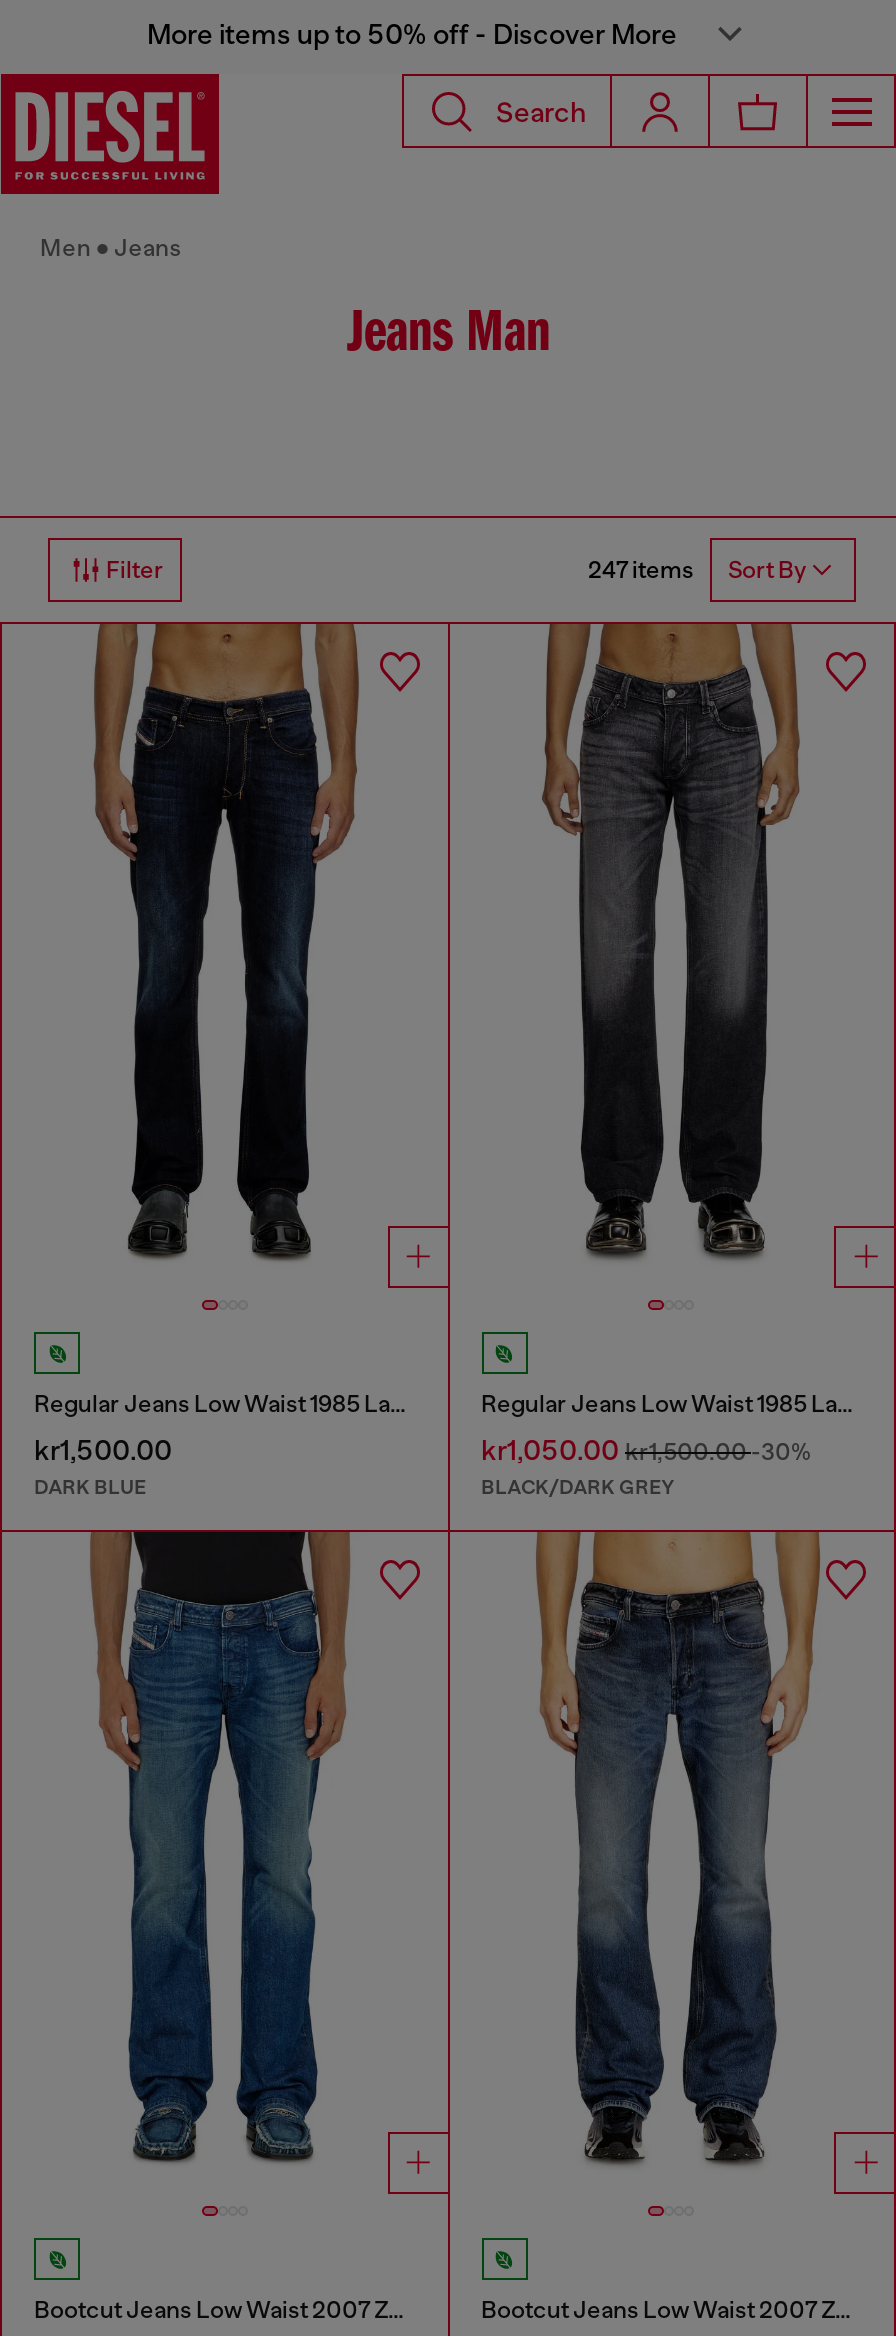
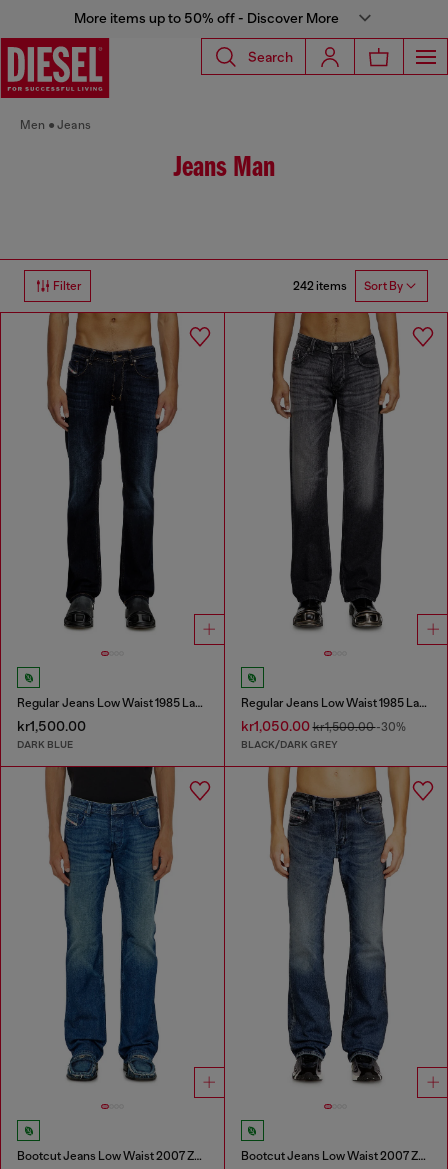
- 247 items Sort By
+ 242 items Sort By
